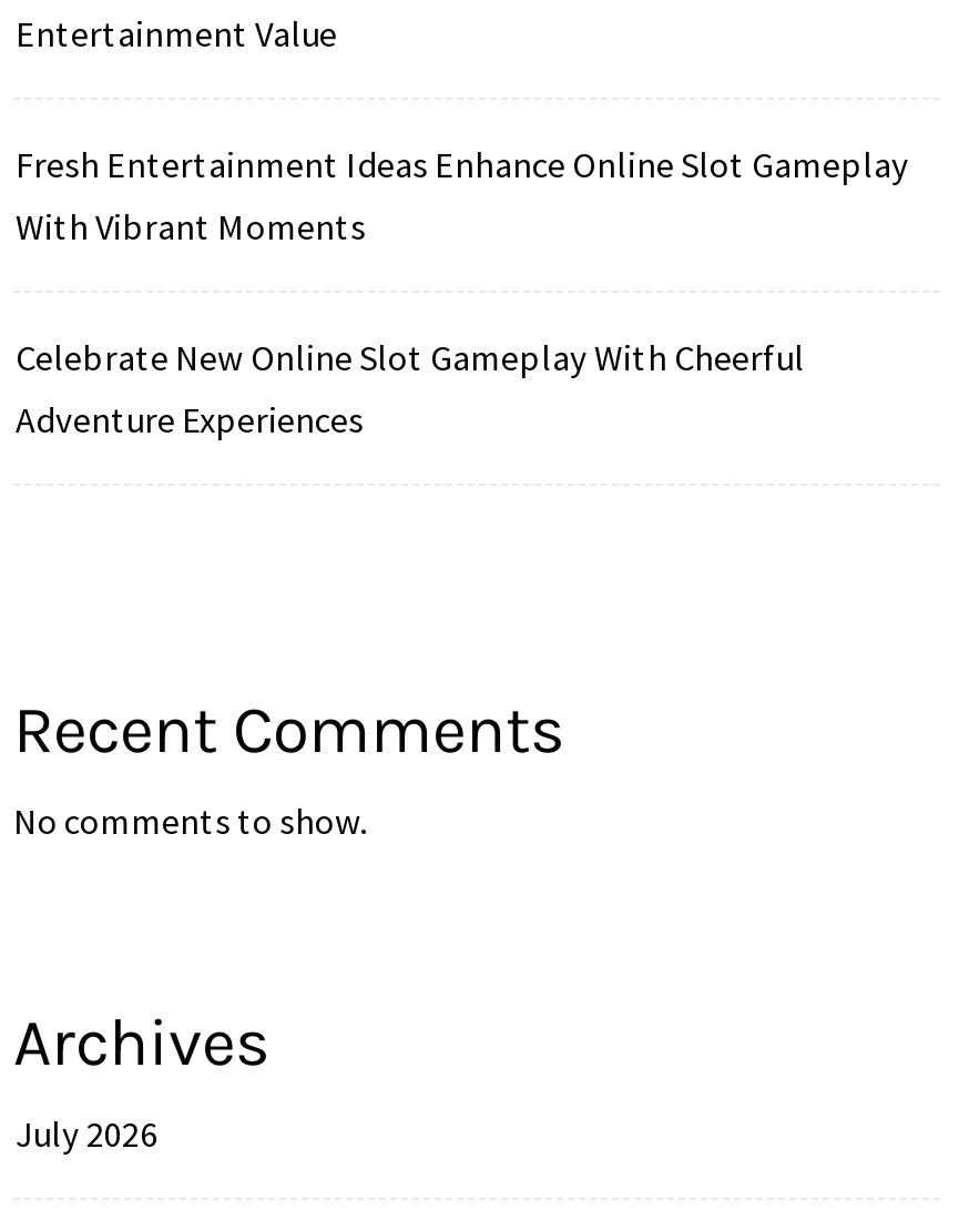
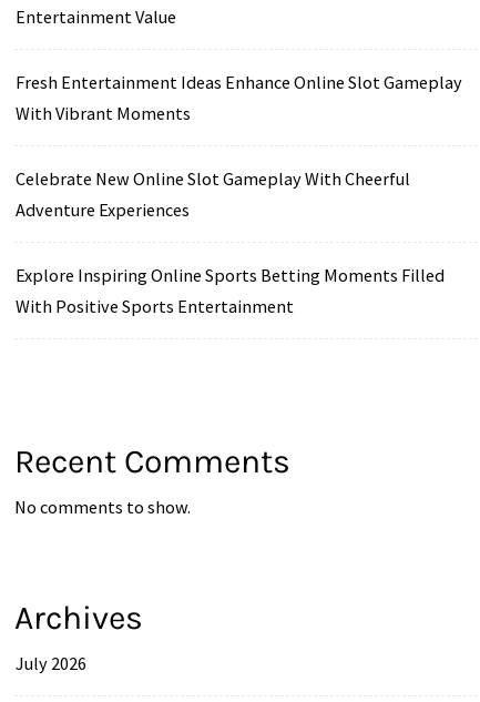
+ Explore Inspiring Online Sports Betting Moments Filled
+ With Positive Sports Entertainment
